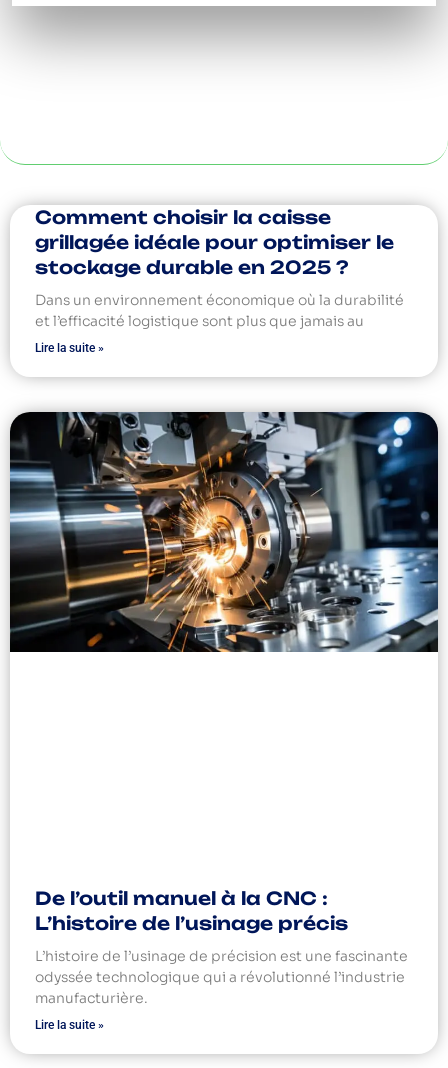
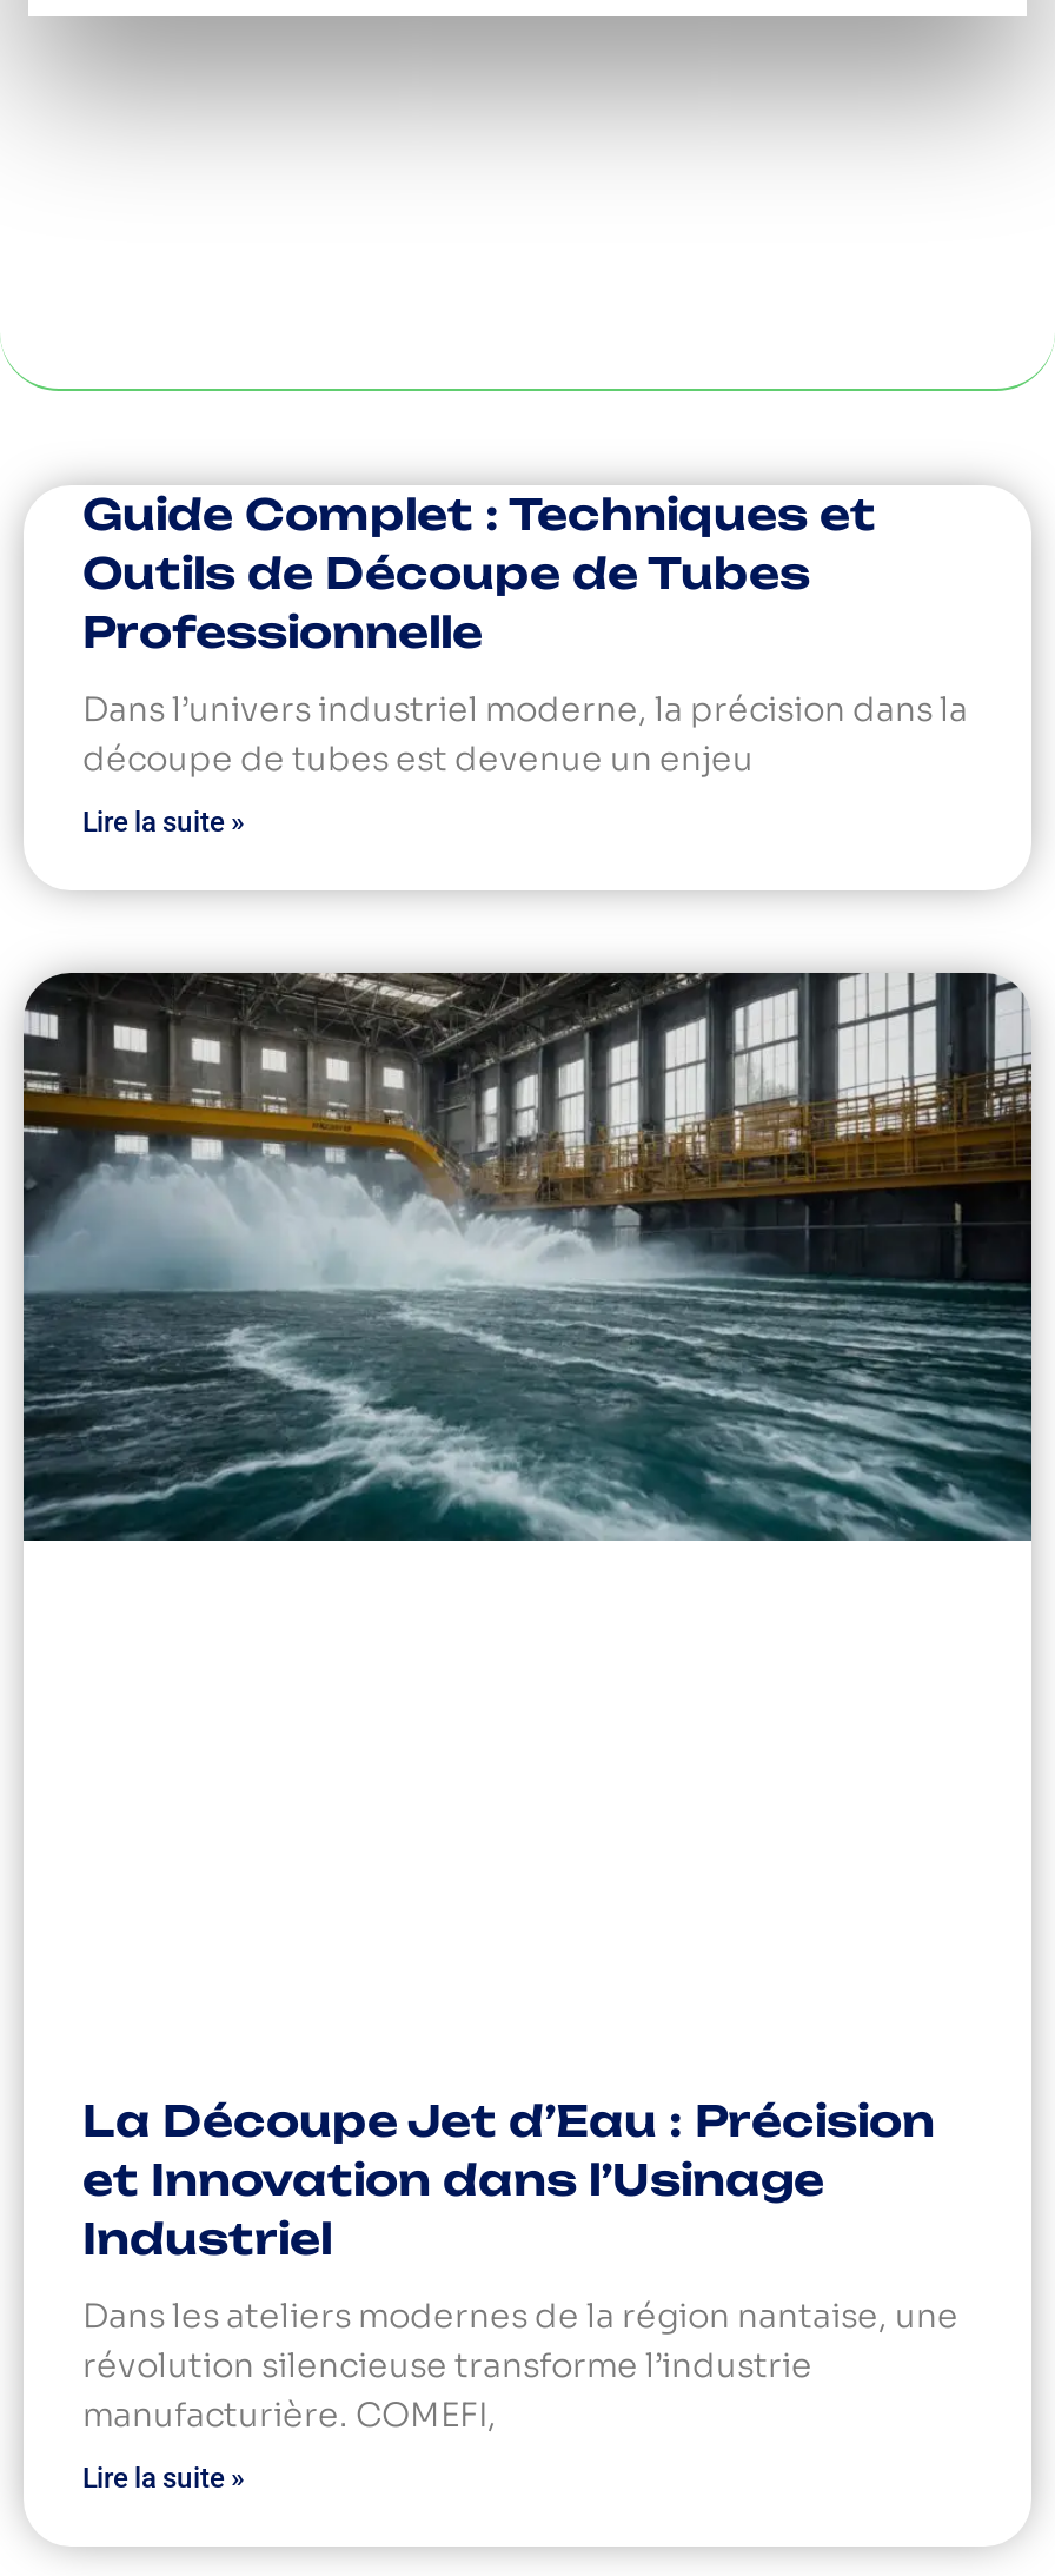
- Comment choisir la caisse
- grillagée idéale pour optimiser le
- stockage durable en 2025 ?
+ Guide Complet : Techniques et
+ Outils de Découpe de Tubes
+ Professionnelle

- Dans un environnement économique où la durabilité
- et l’efficacité logistique sont plus que jamais au
+ Dans l’univers industriel moderne, la précision dans la
+ découpe de tubes est devenue un enjeu

- [image]
+ [image]

- De l’outil manuel à la CNC :
- L’histoire de l’usinage précis
+ La Découpe Jet d’Eau : Précision
+ et Innovation dans l’Usinage
+ Industriel

- L’histoire de l’usinage de précision est une fascinante
- odyssée technologique qui a révolutionné l’industrie
- manufacturière.
+ Dans les ateliers modernes de la région nantaise, une
+ révolution silencieuse transforme l’industrie
+ manufacturière. COMEFI,
